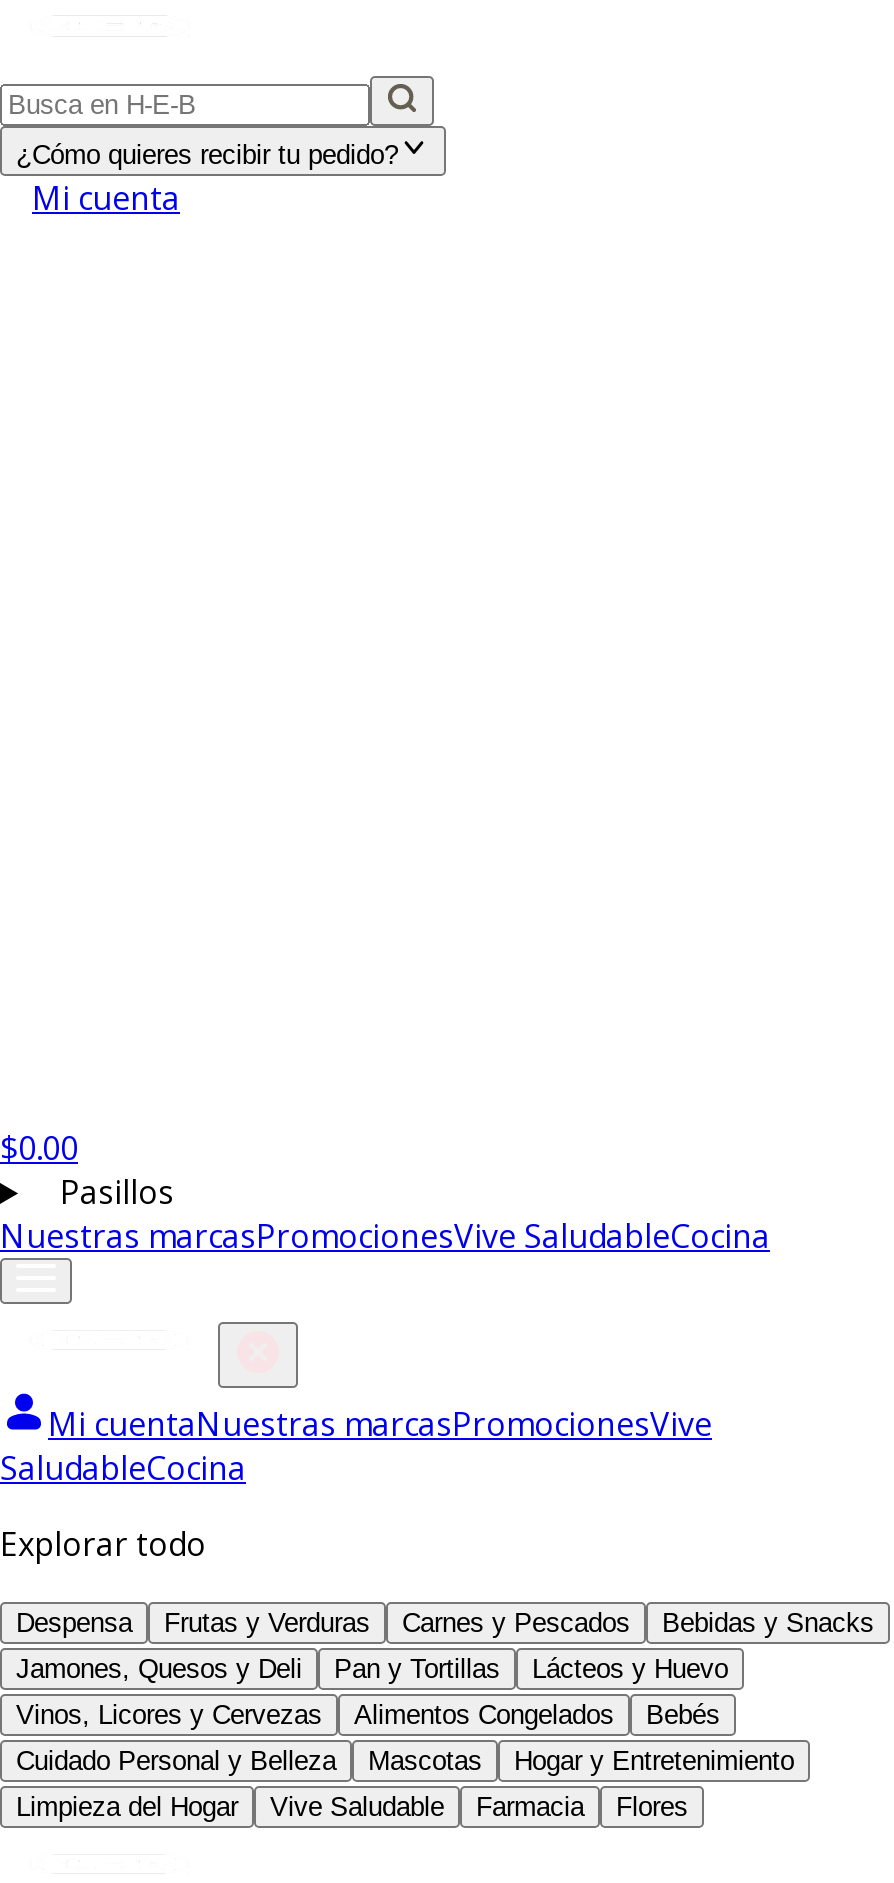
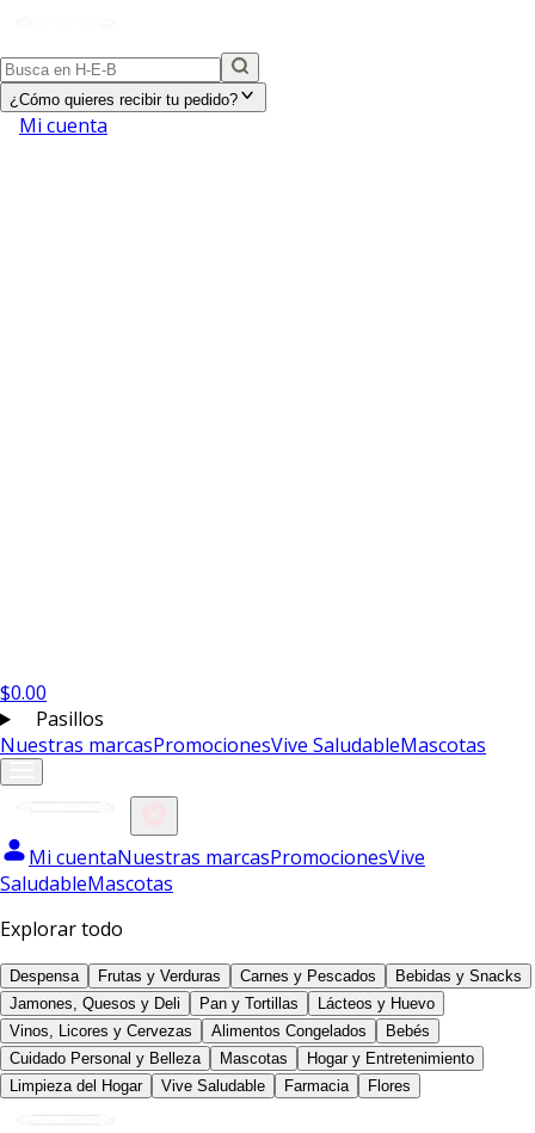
- Nuestras marcasPromocionesVive SaludableCocina
+ Nuestras marcasPromocionesVive SaludableMascotas

- SaludableCocina
+ SaludableMascotas
